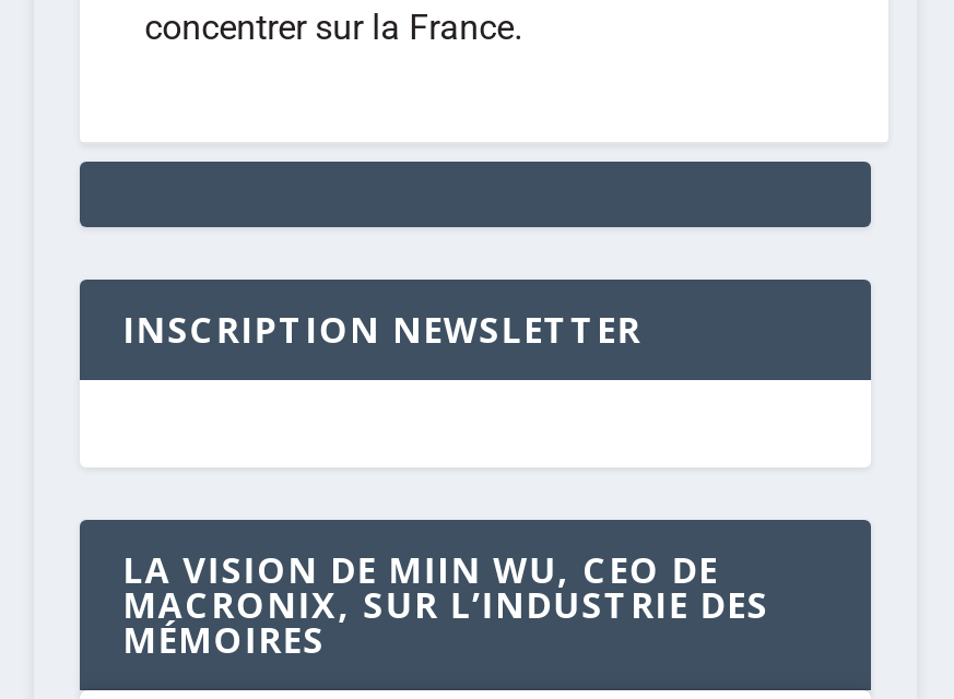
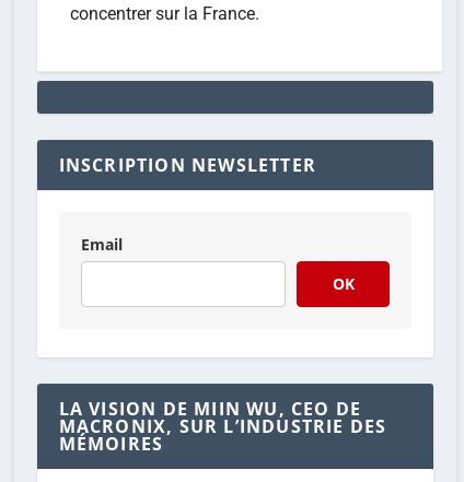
+ Email
+ OK
